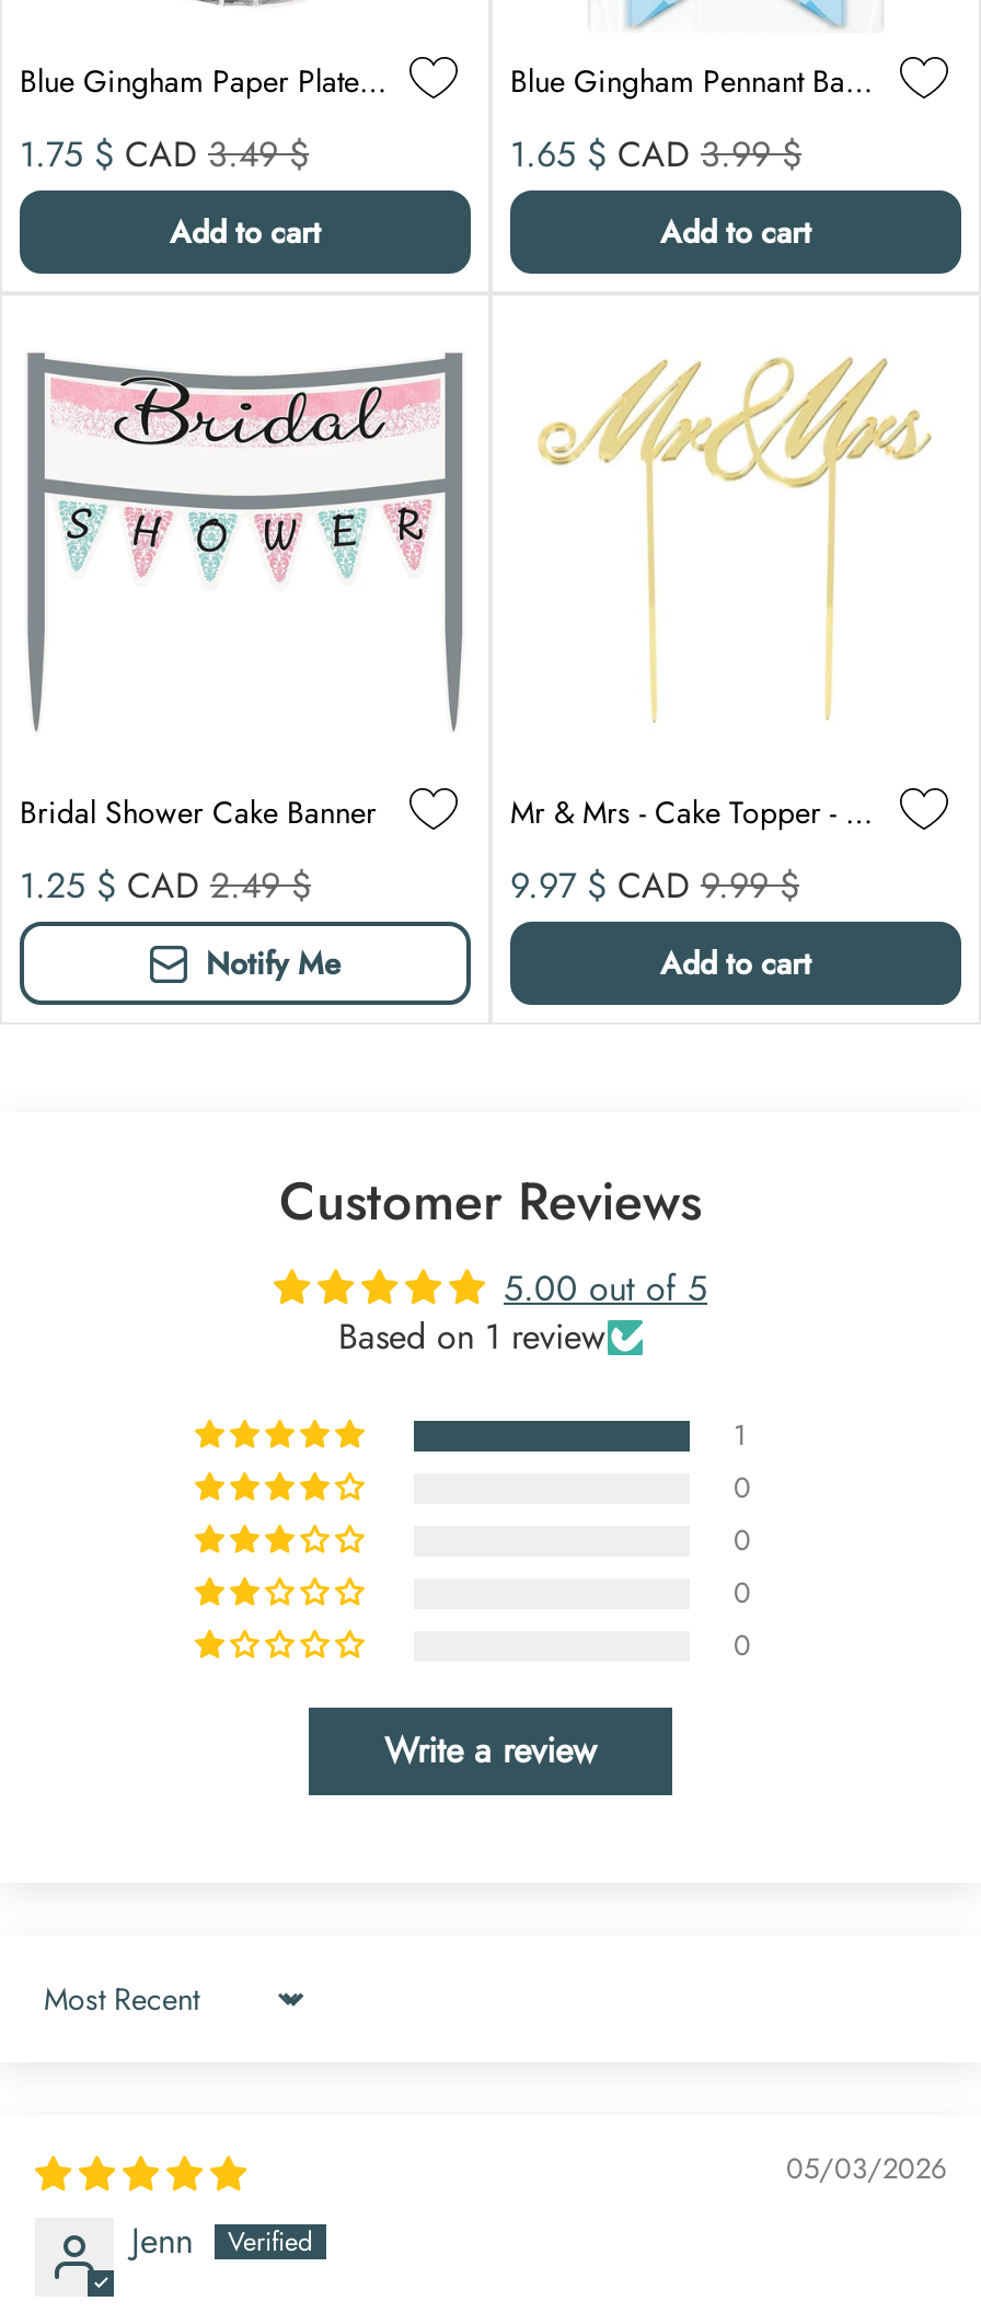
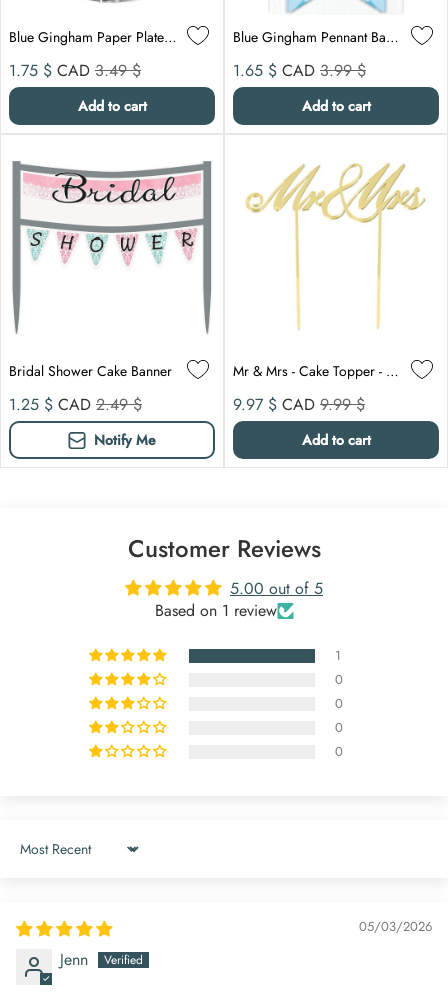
- Write a review
